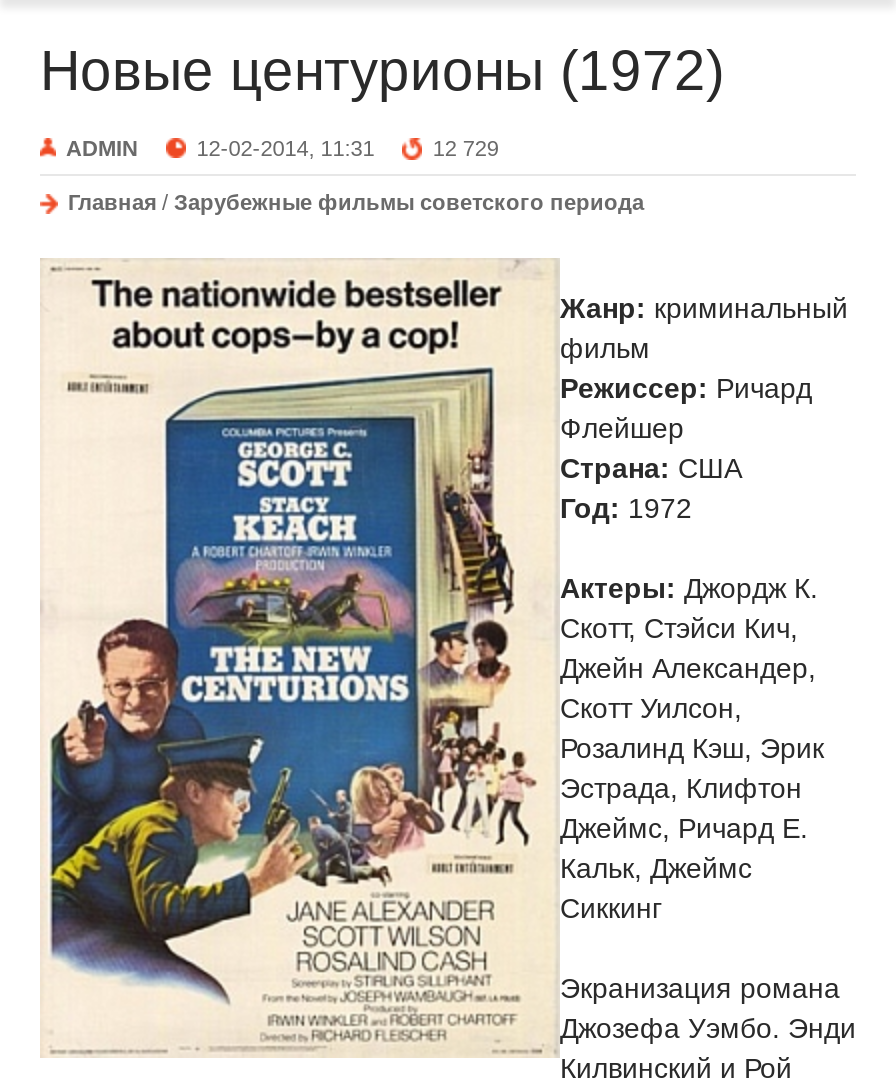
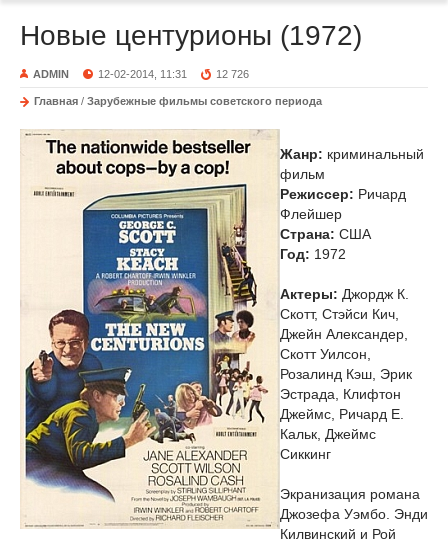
- 12 729
+ 12 726
